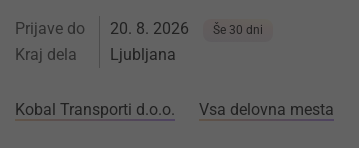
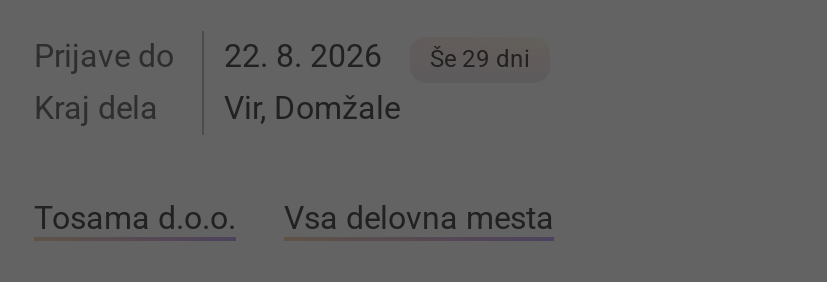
- 20. 8. 2026
+ 22. 8. 2026

- Še 30 dni
+ Še 29 dni

- Ljubljana
+ Vir, Domžale

- Kobal Transporti d.o.o.
+ Tosama d.o.o.
